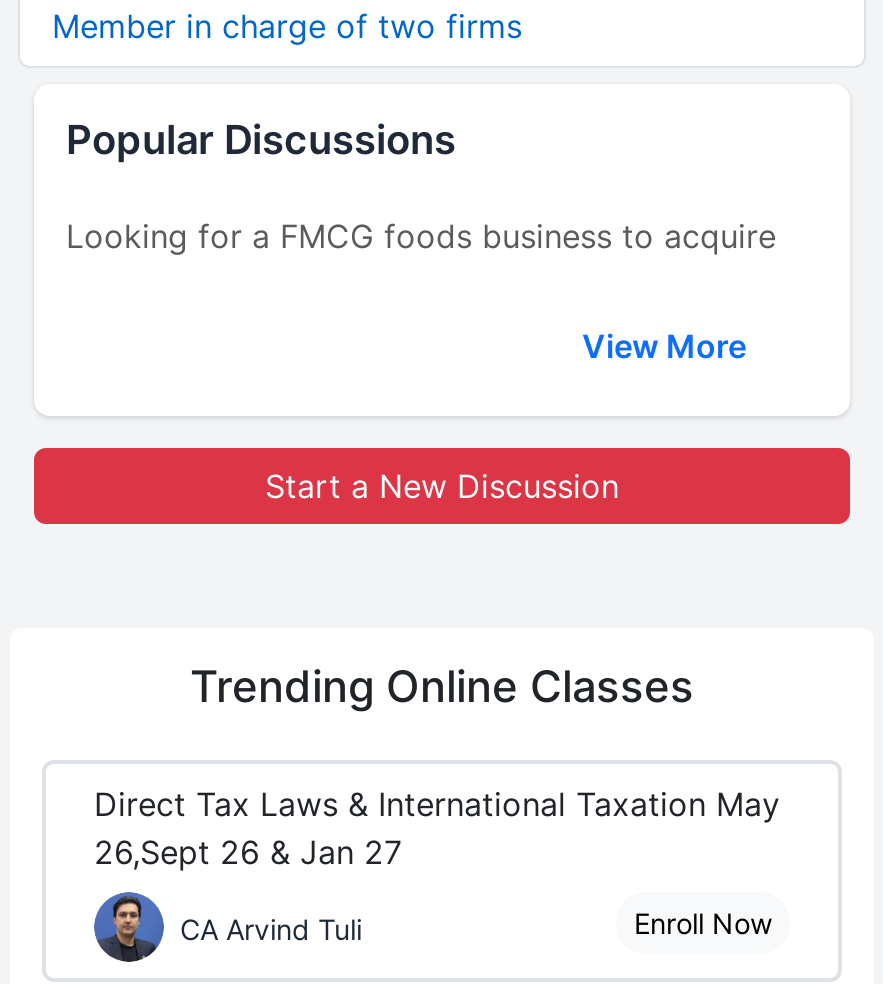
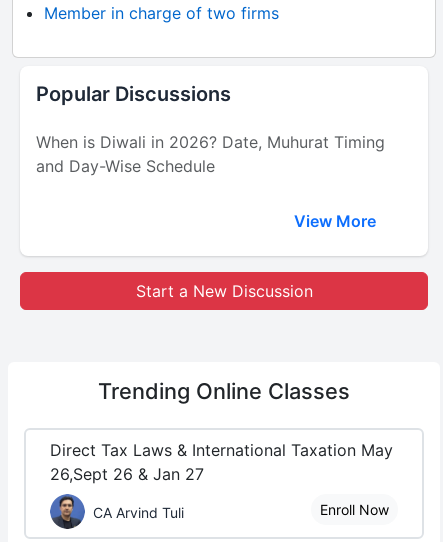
- Looking for a FMCG foods business to acquire
+ When is Diwali in 2026? Date, Muhurat Timing
+ and Day-Wise Schedule
